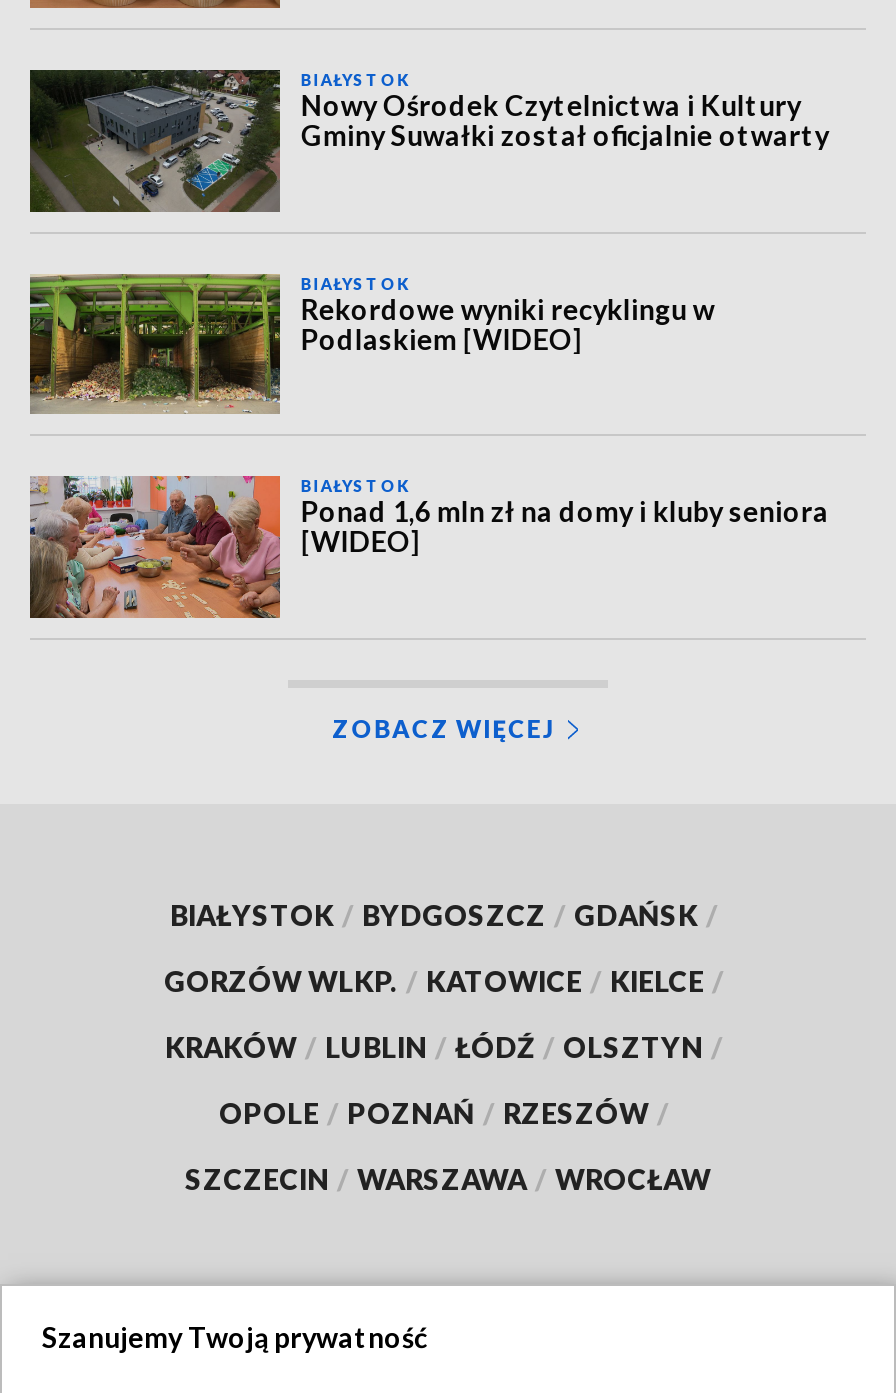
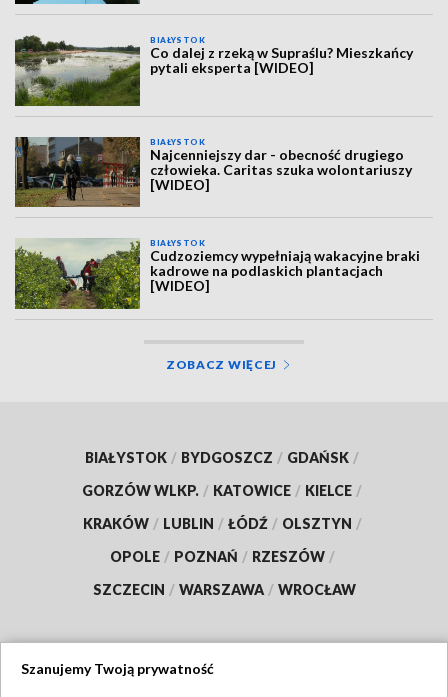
- [image]
- Nowy Ośrodek Czytelnictwa i Kultury
- Gminy Suwałki został oficjalnie otwarty
+ [image]
+ Co dalej z rzeką w Supraślu? Mieszkańcy
+ pytali eksperta [WIDEO]

- [image]
- Rekordowe wyniki recyklingu w
- Podlaskiem [WIDEO]
+ [image]
+ Najcenniejszy dar - obecność drugiego
+ człowieka. Caritas szuka wolontariuszy
+ [WIDEO]

- [image]
- Ponad 1,6 mln zł na domy i kluby seniora
+ [image]
+ Cudzoziemcy wypełniają wakacyjne braki
+ kadrowe na podlaskich plantacjach
